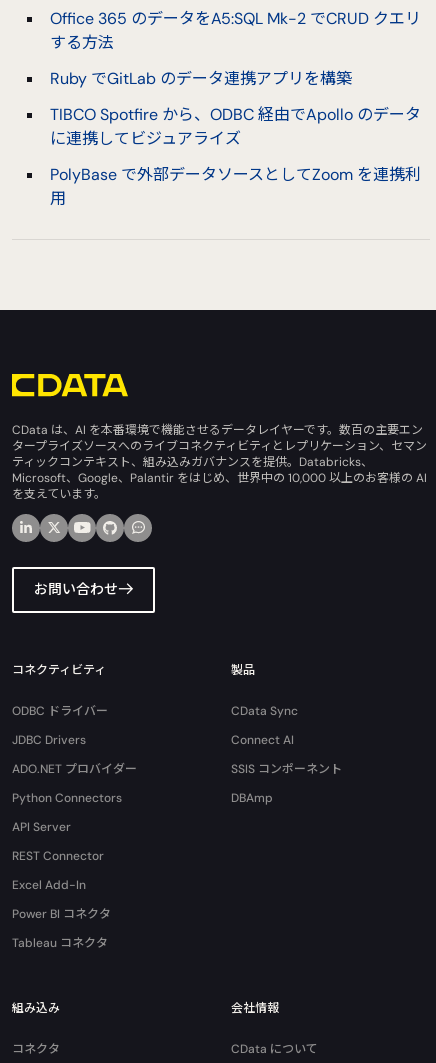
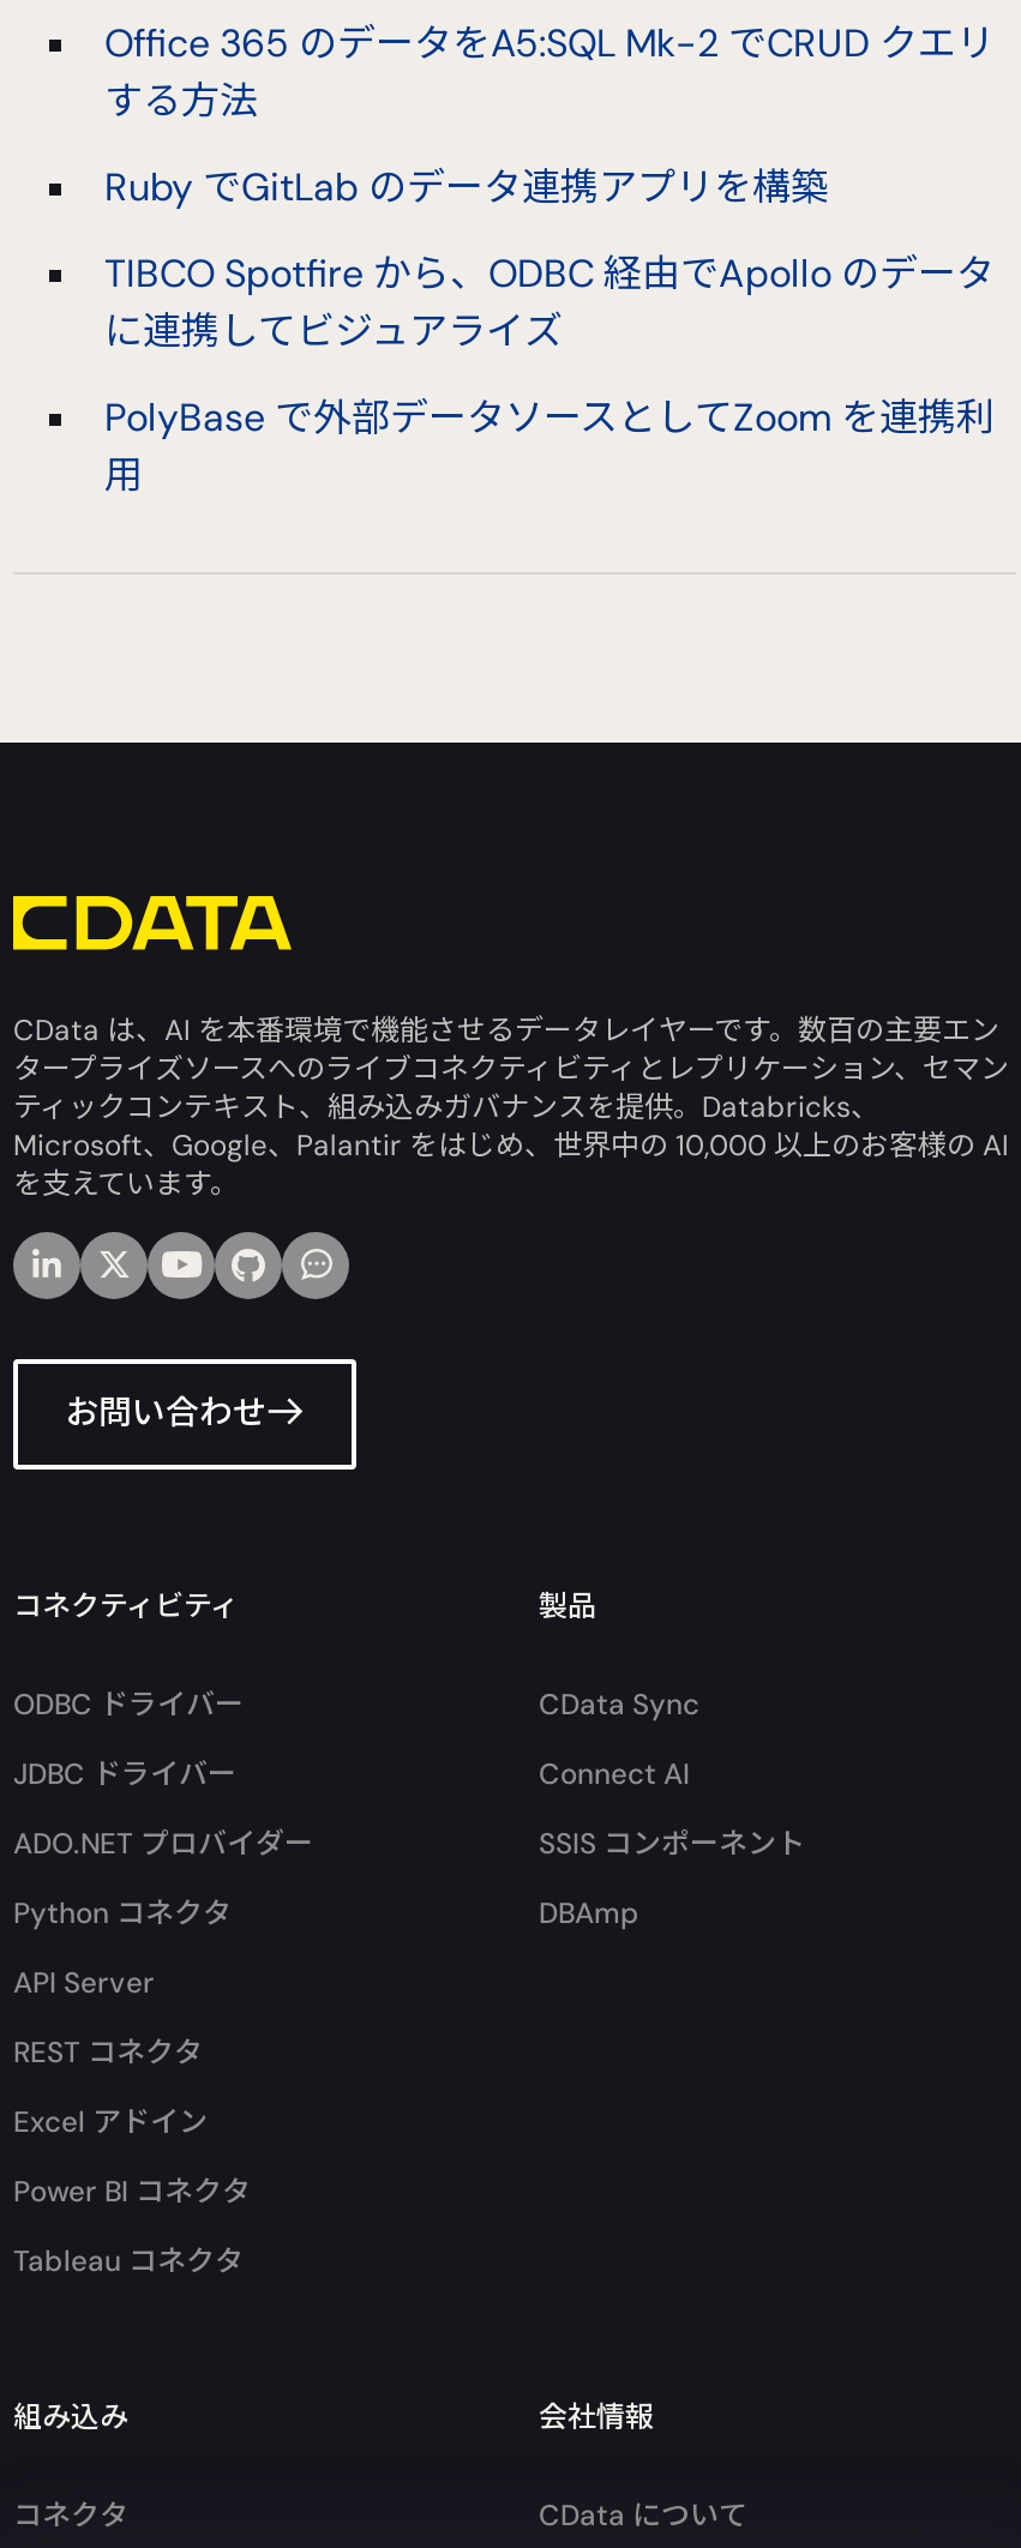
- JDBC Drivers
+ JDBC ドライバー

- Python Connectors
+ Python コネクタ

- REST Connector
+ REST コネクタ

- Excel Add-In
+ Excel アドイン
